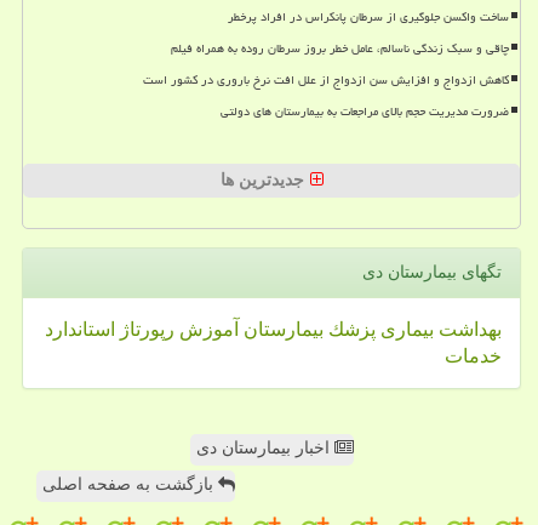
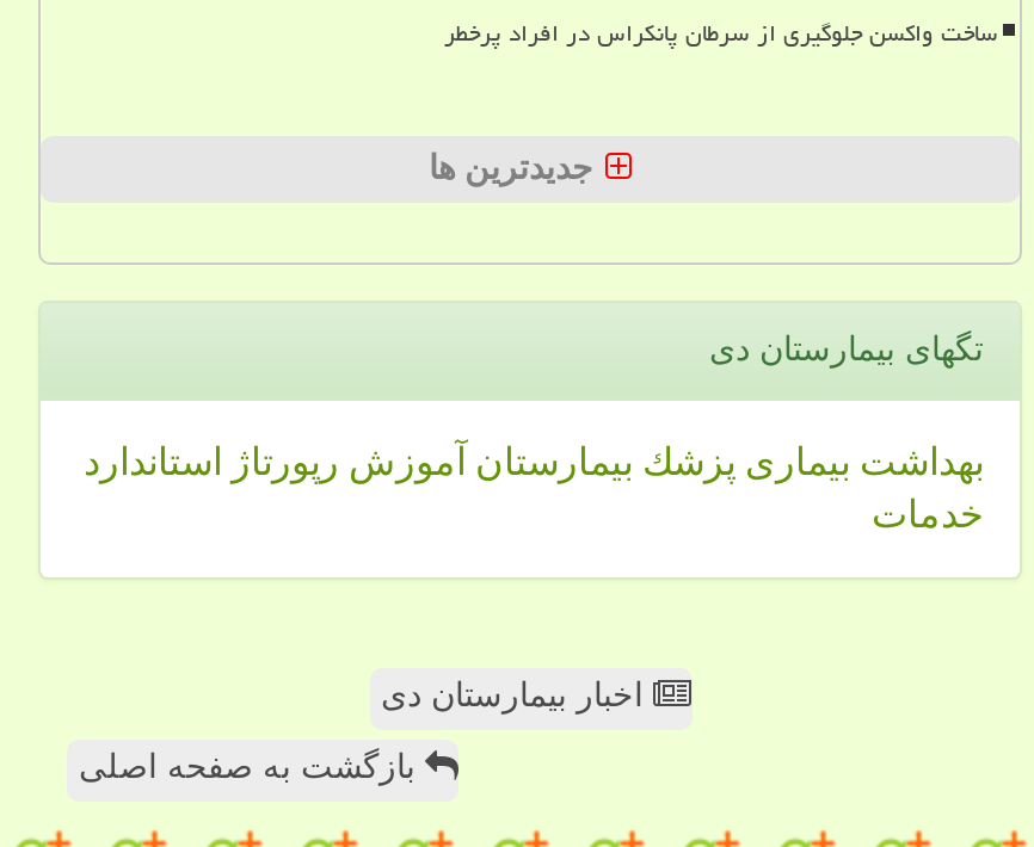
- چاقی و سبک زندگی ناسالم، عامل خطر بروز سرطان روده به همراه فیلم
- کاهش ازدواج و افزایش سن ازدواج از علل افت نرخ باروری در کشور است
- ضرورت مدیریت حجم بالای مراجعات به بیمارستان های دولتی
